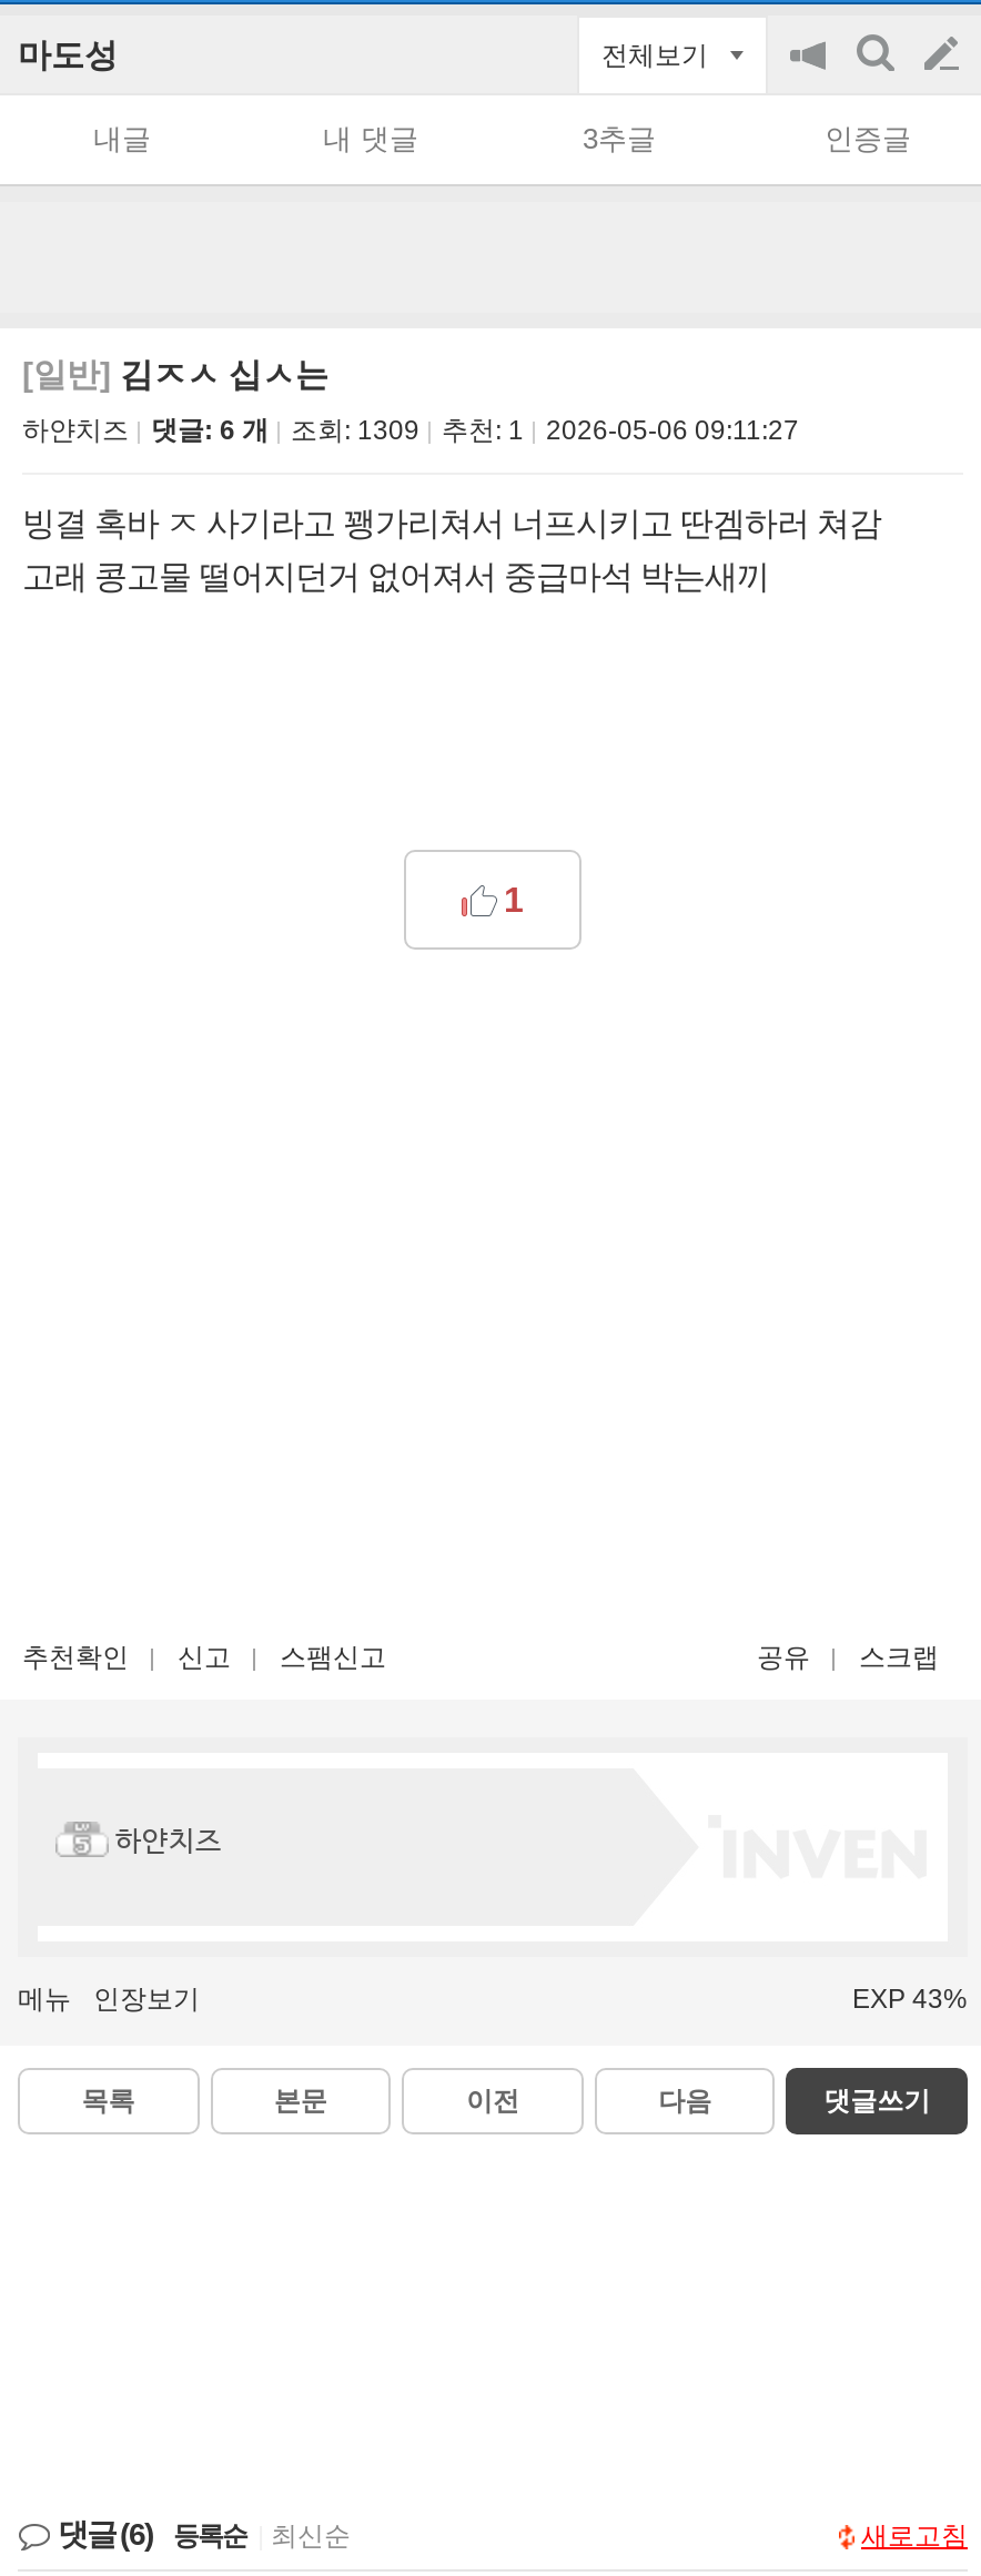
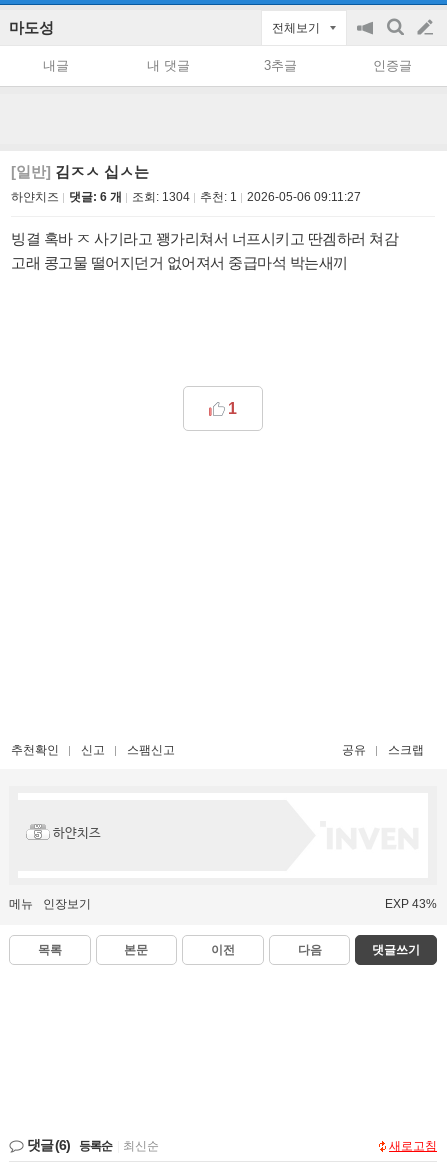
- 하얀치즈 댓글: 6 개 조회: 1309 추천: 1 2026-05-06 09:11:27
+ 하얀치즈 댓글: 6 개 조회: 1304 추천: 1 2026-05-06 09:11:27
